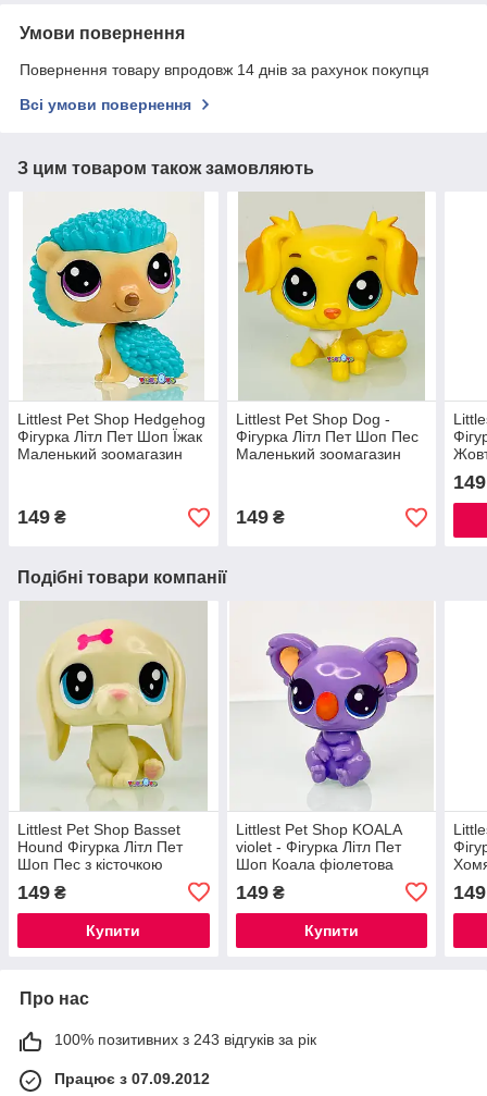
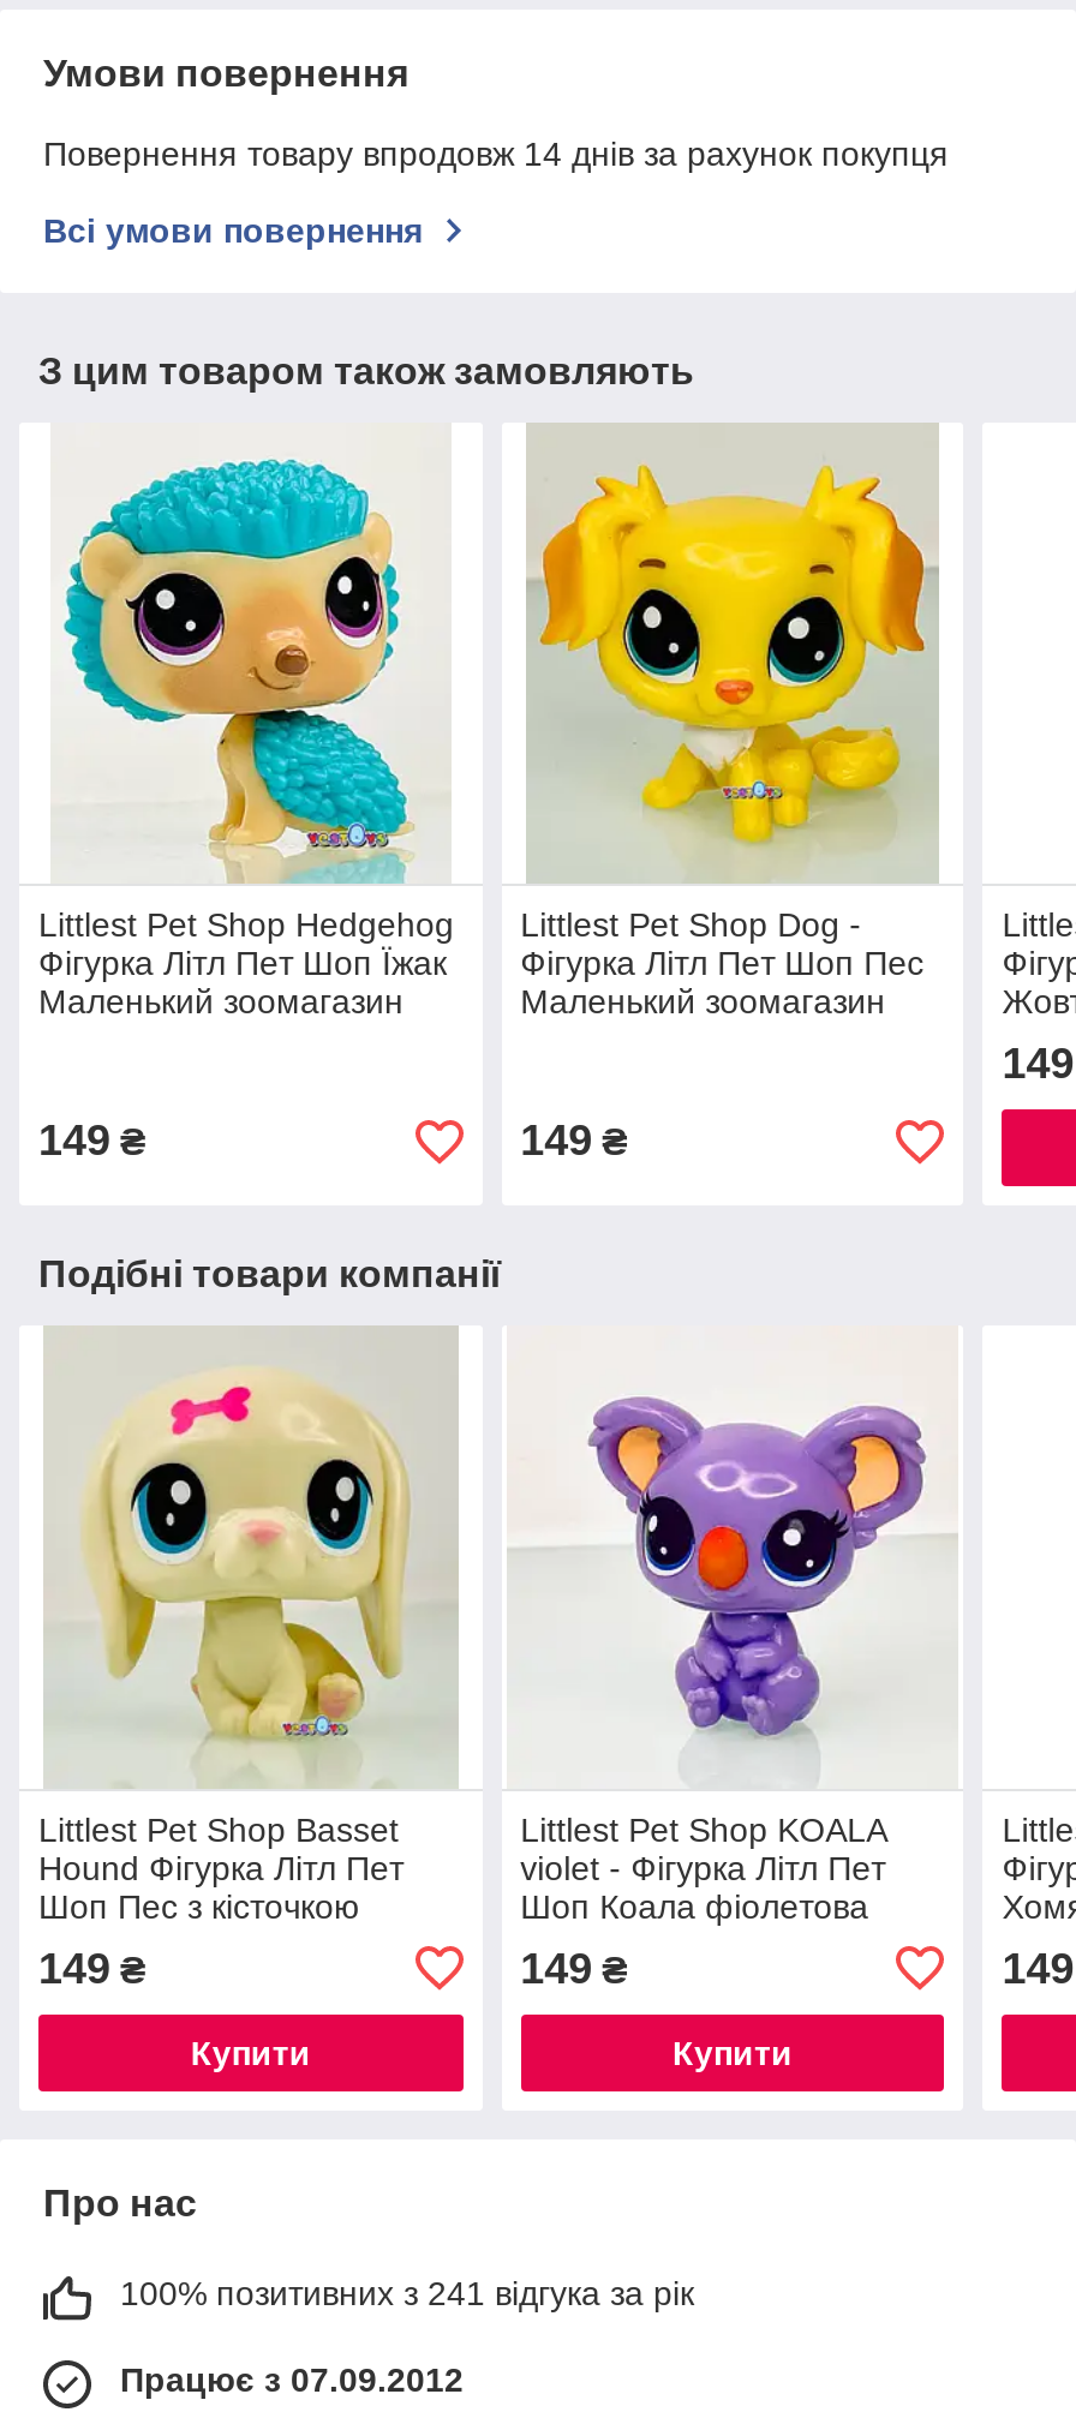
- 100% позитивних з 243 відгуків за рік
+ 100% позитивних з 241 відгука за рік
